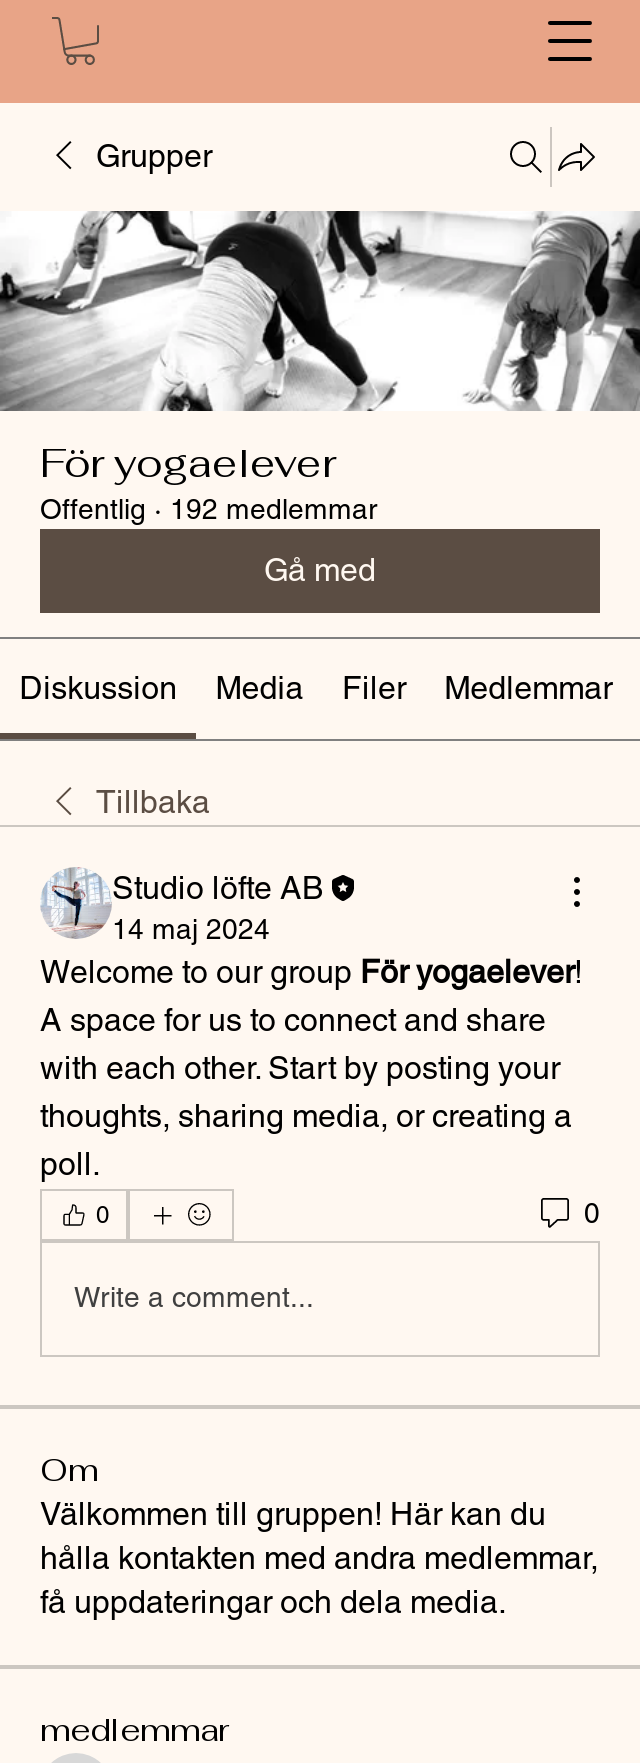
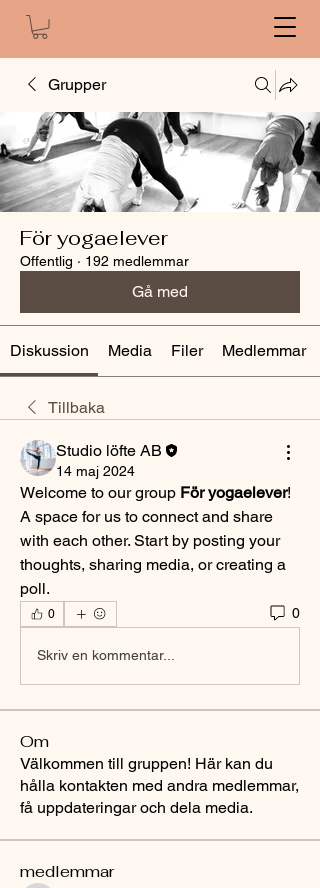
- Write a comment...
+ Skriv en kommentar...
